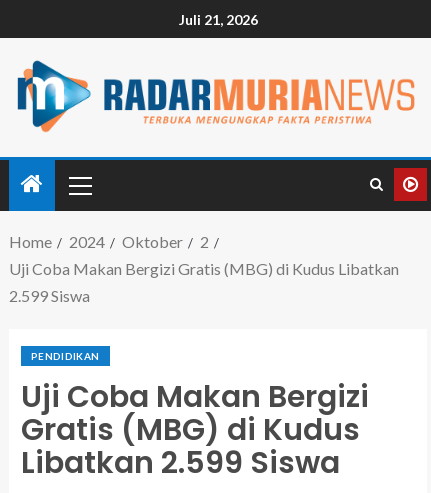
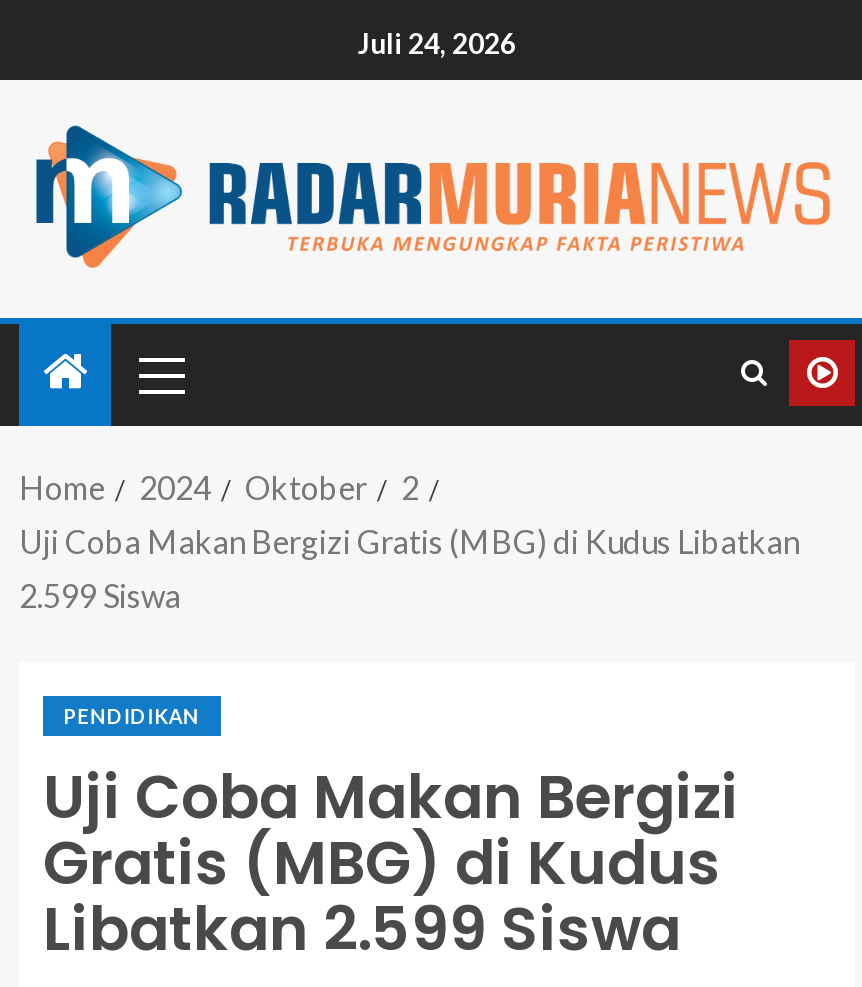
- Juli 21, 2026
+ Juli 24, 2026
